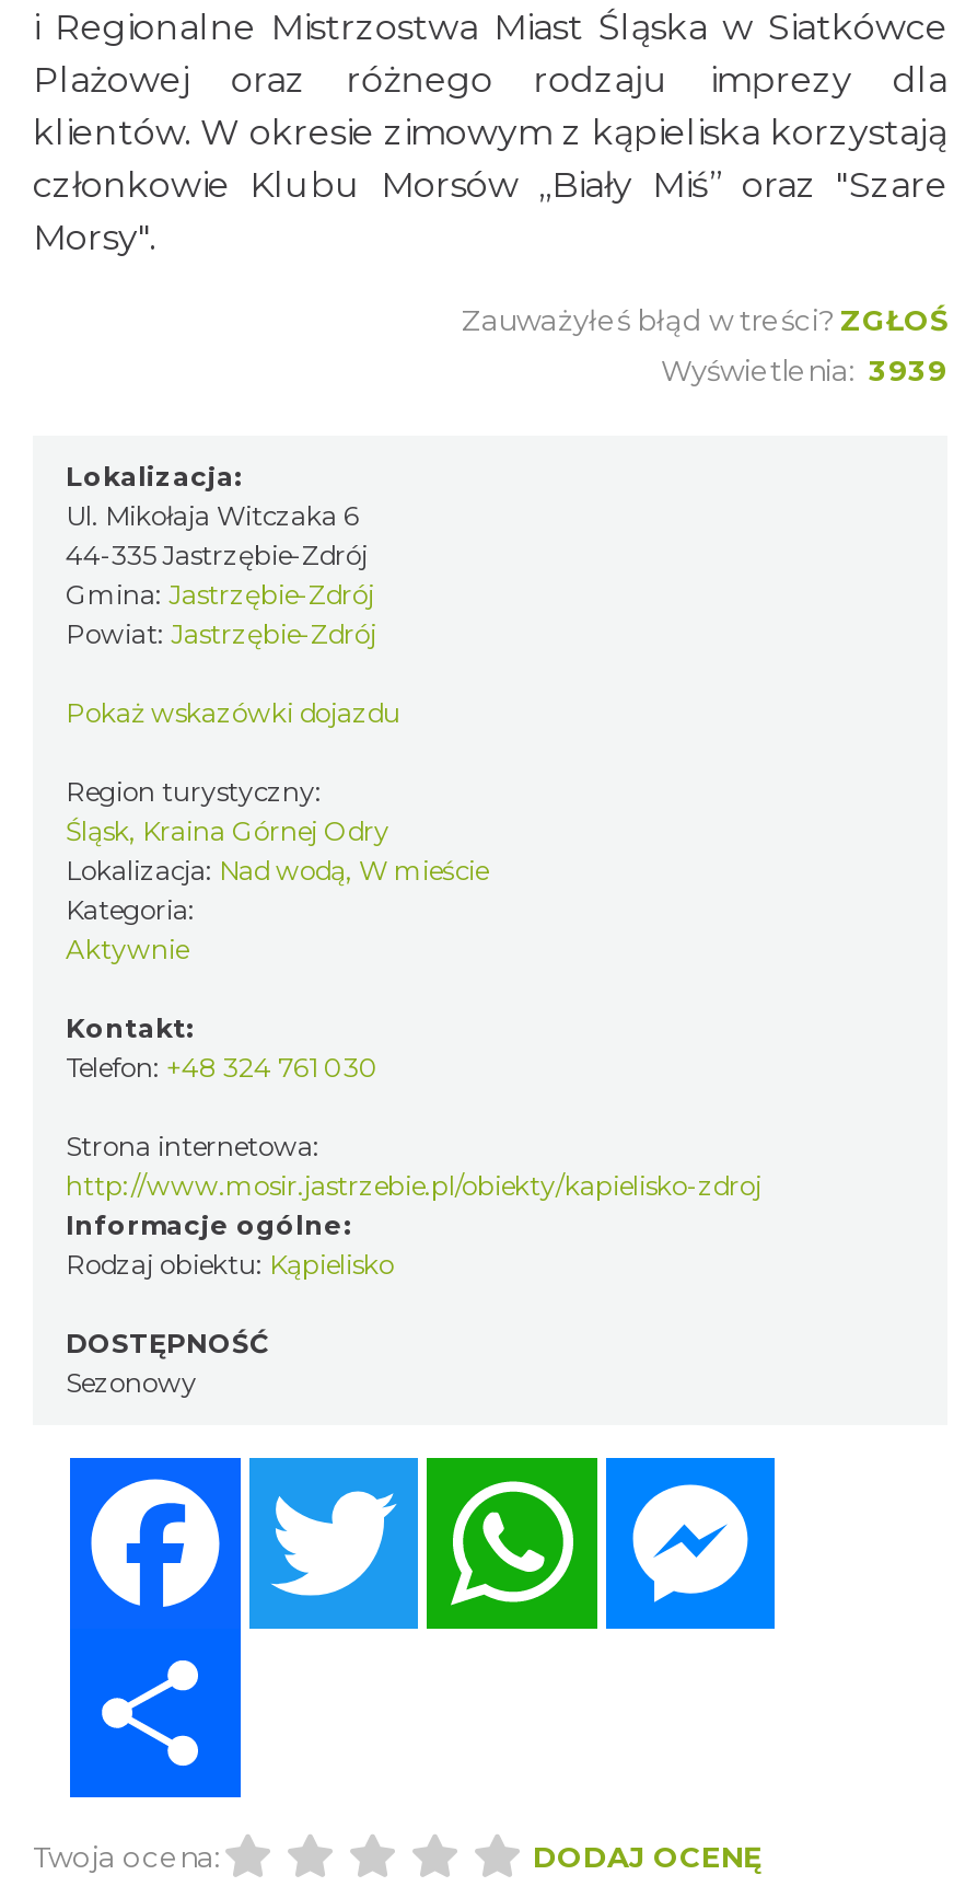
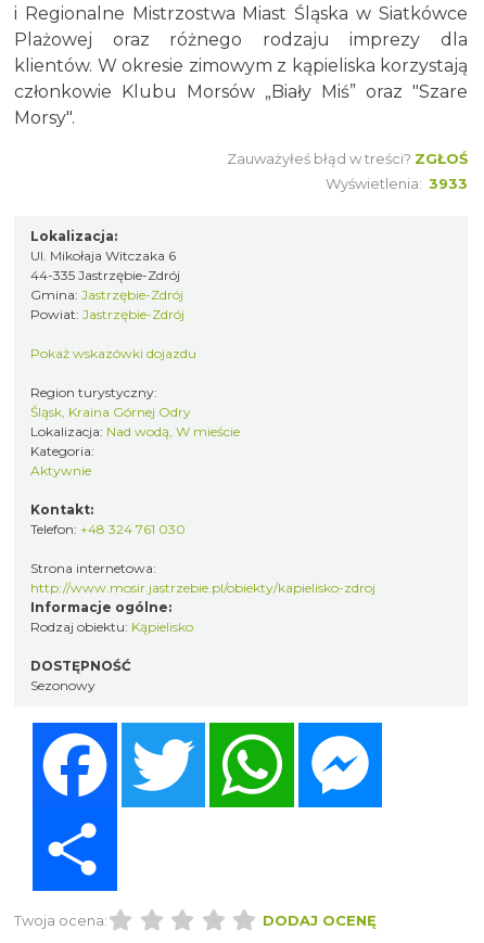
- Wyświetlenia: 3939
+ Wyświetlenia: 3933
